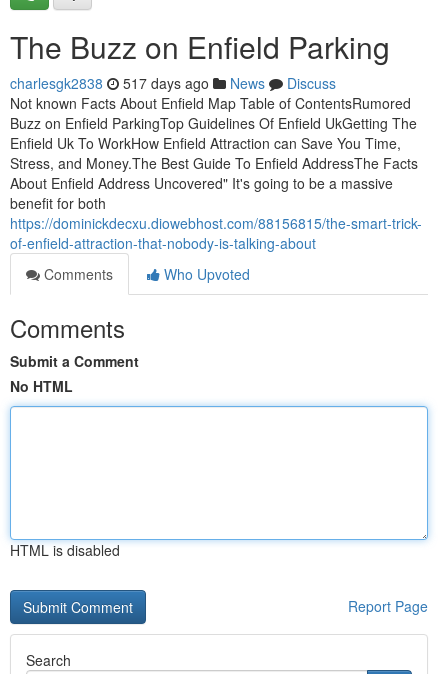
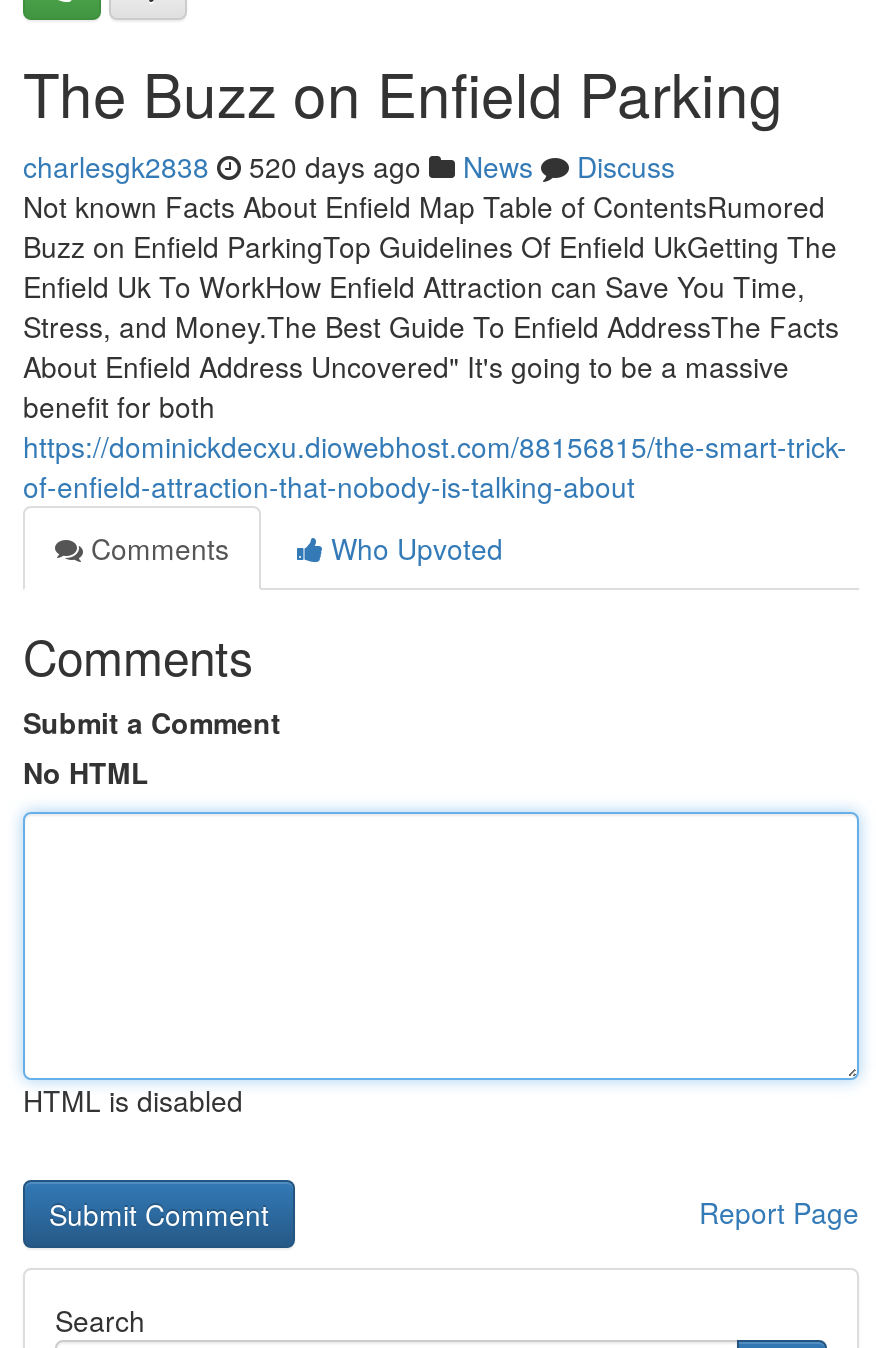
- charlesgk2838 517 days ago News Discuss
+ charlesgk2838 520 days ago News Discuss
